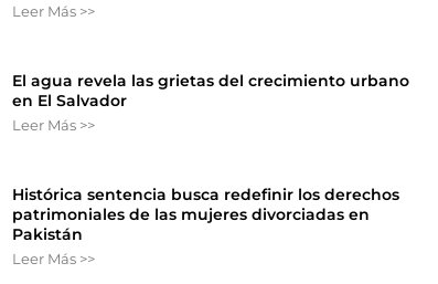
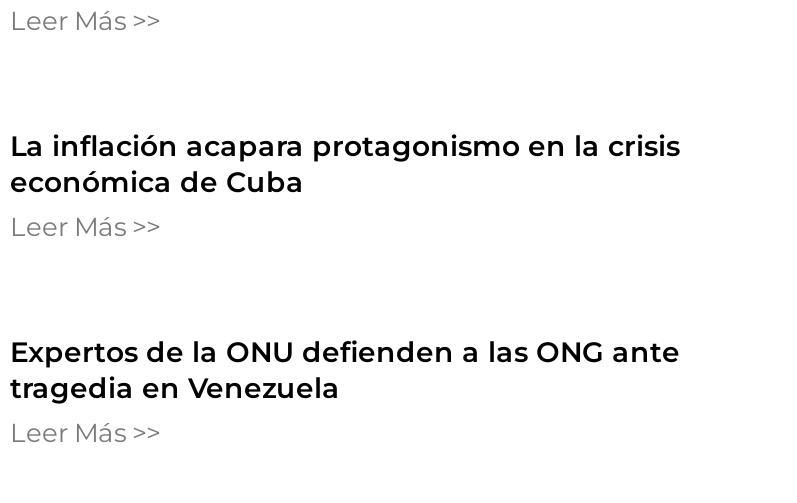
- El agua revela las grietas del crecimiento urbano
- en El Salvador
+ La inflación acapara protagonismo en la crisis
+ económica de Cuba

- Histórica sentencia busca redefinir los derechos
- patrimoniales de las mujeres divorciadas en
- Pakistán
+ Expertos de la ONU defienden a las ONG ante
+ tragedia en Venezuela
